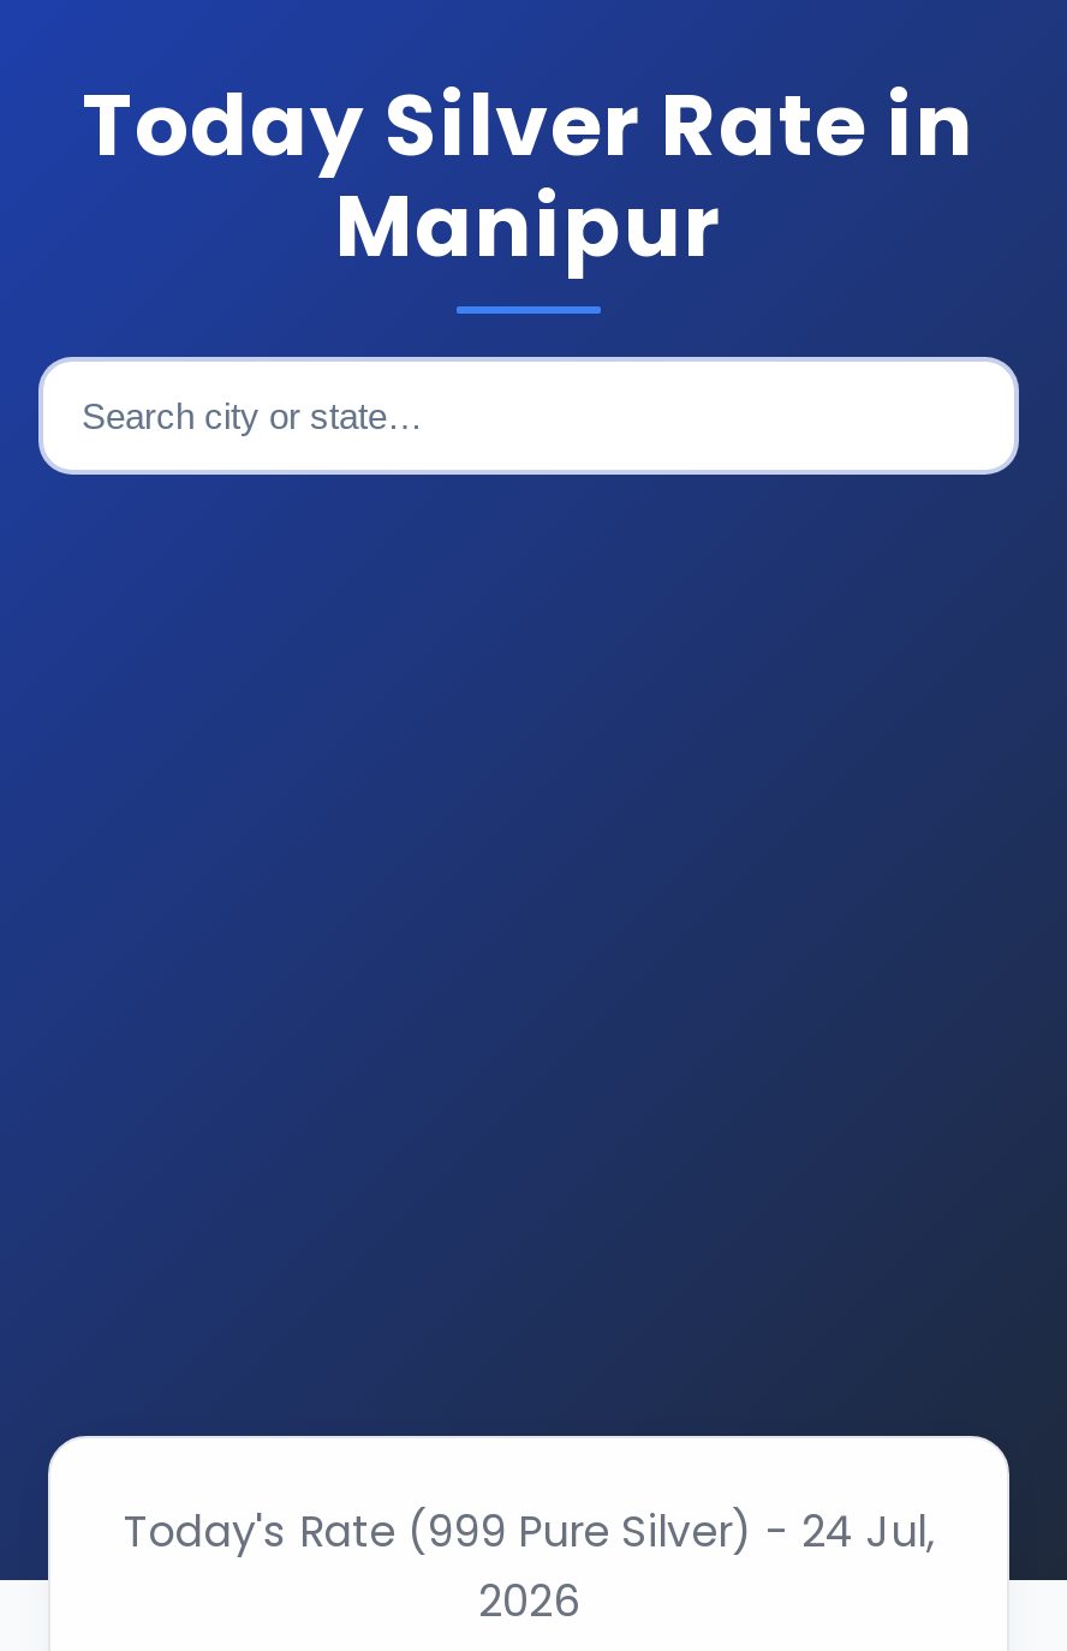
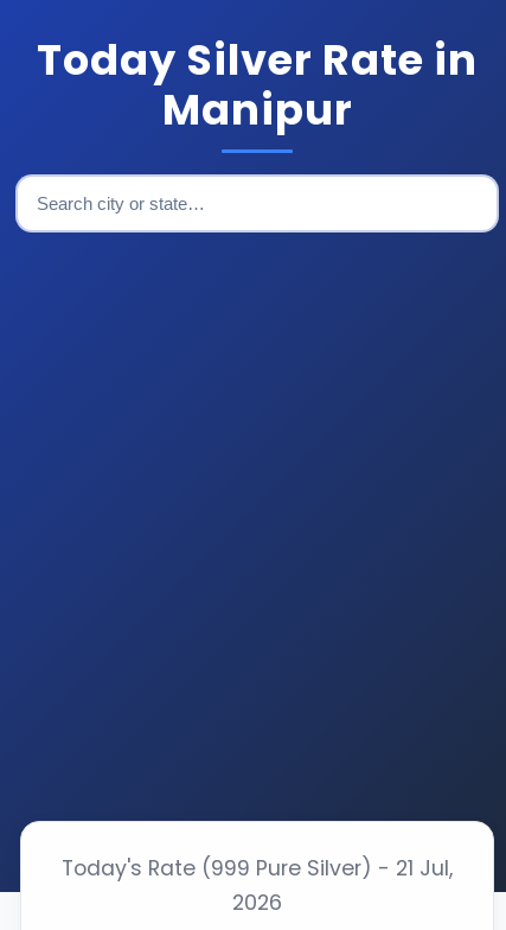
- Today's Rate (999 Pure Silver) - 24 Jul,
+ Today's Rate (999 Pure Silver) - 21 Jul,
